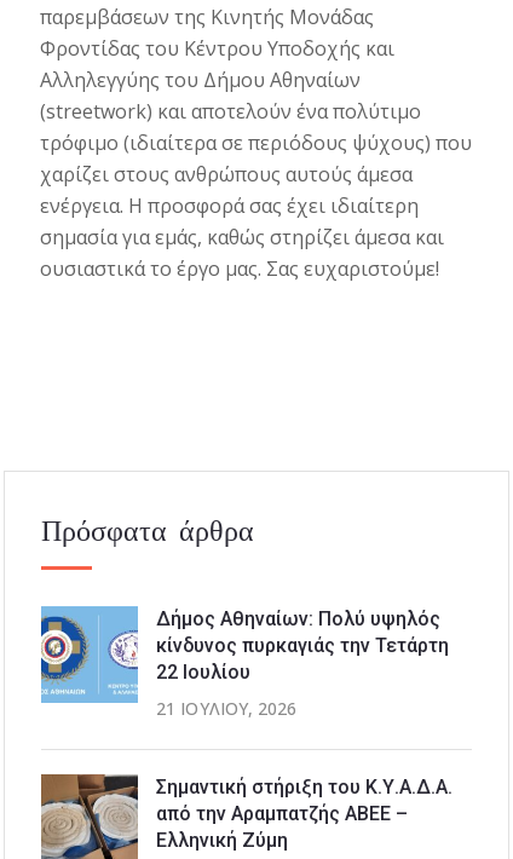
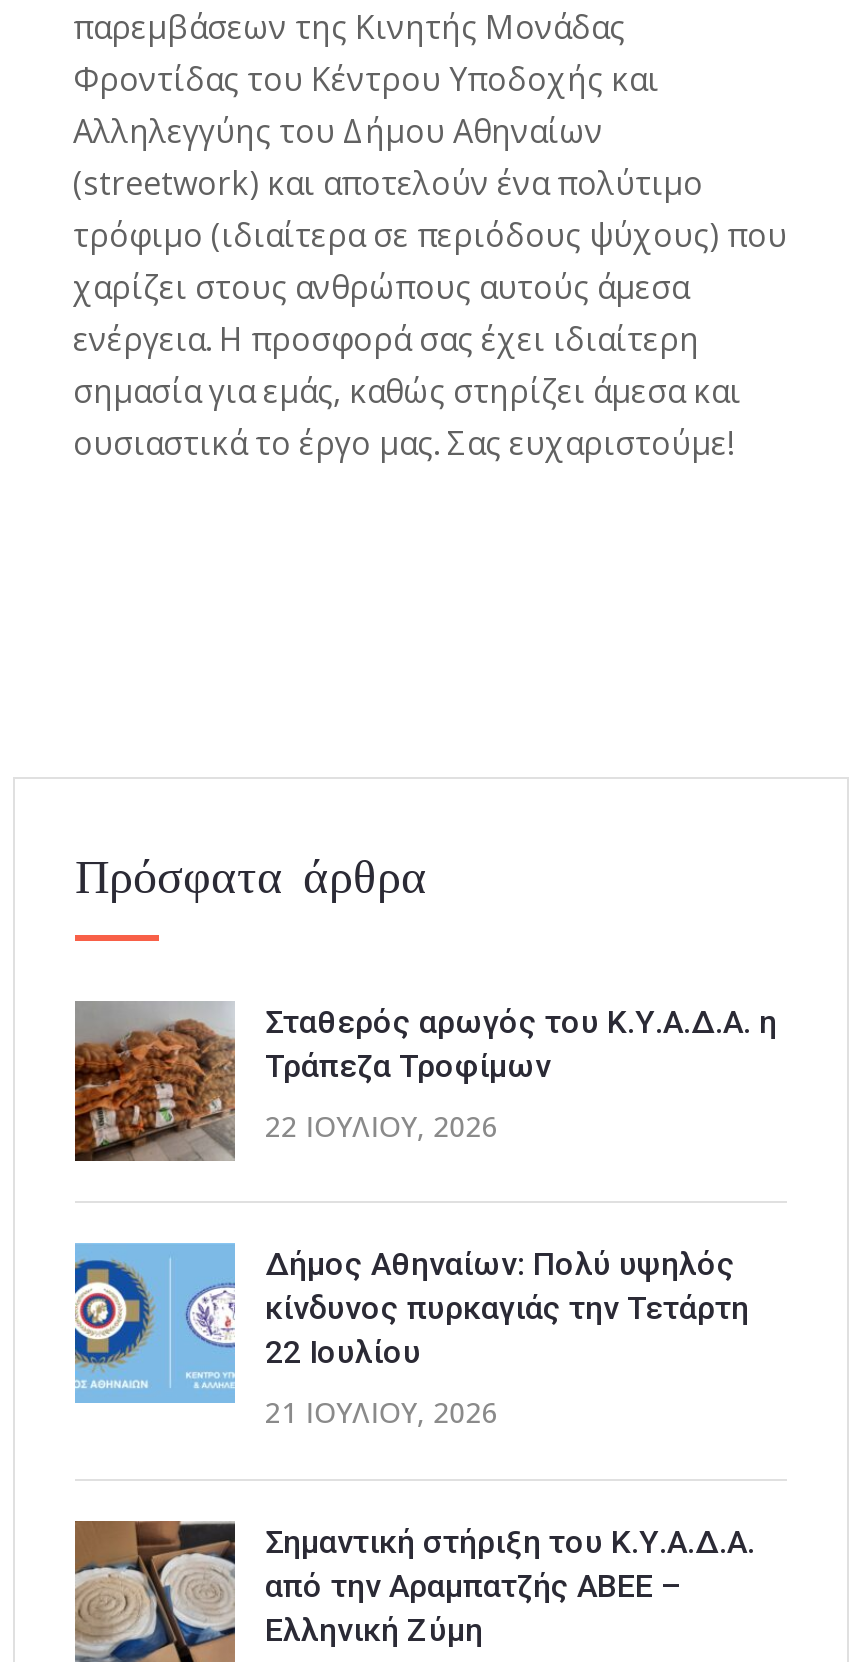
+ [image]
+ Σταθερός αρωγός του Κ.Υ.Α.Δ.Α. η
+ Τράπεζα Τροφίμων
+ 22 ΙΟΥΛΊΟΥ, 2026
